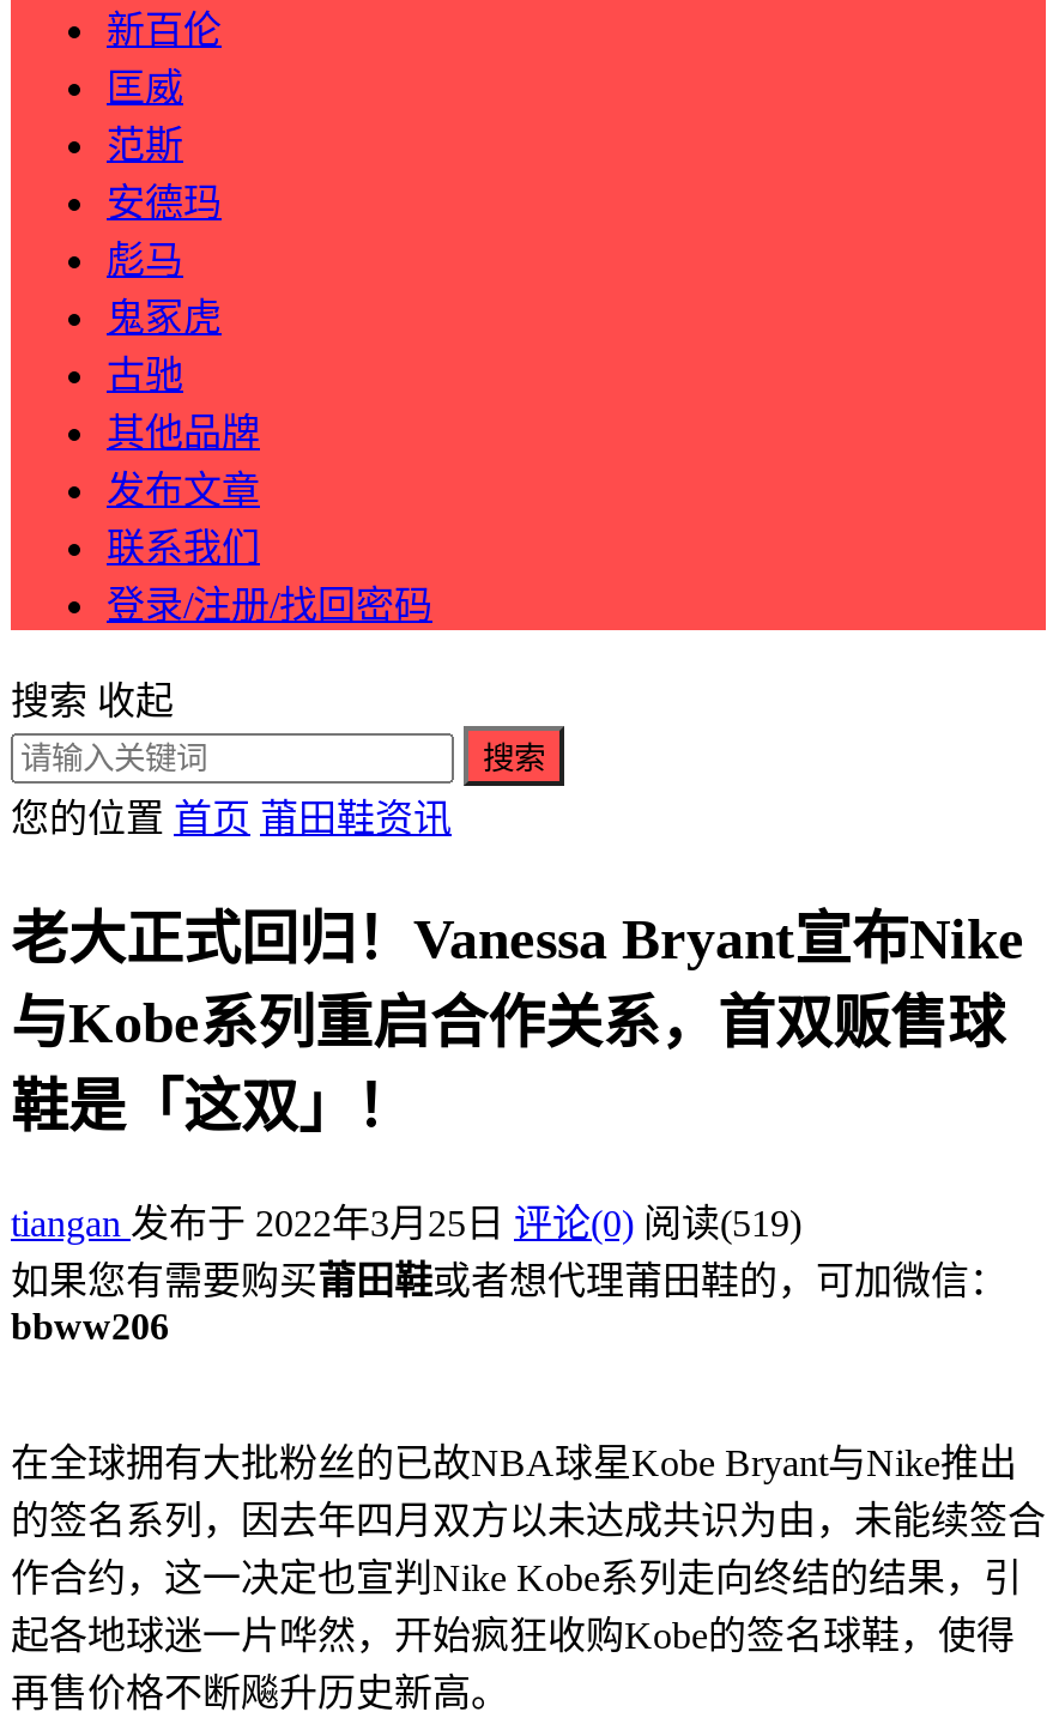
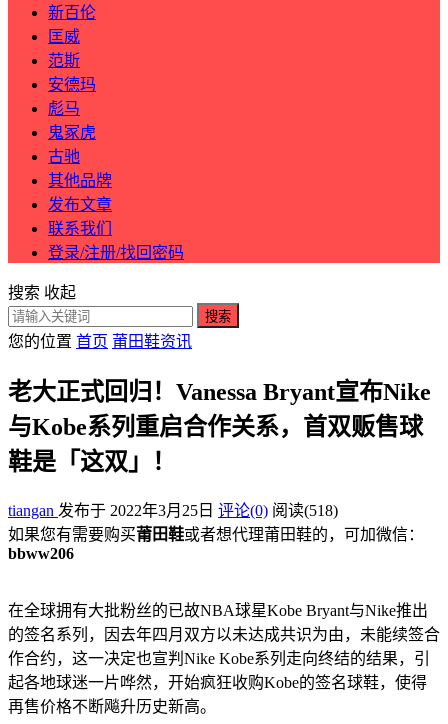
- tiangan发布于 2022年3月25日评论(0) 阅读(519)
+ tiangan发布于 2022年3月25日评论(0) 阅读(518)
